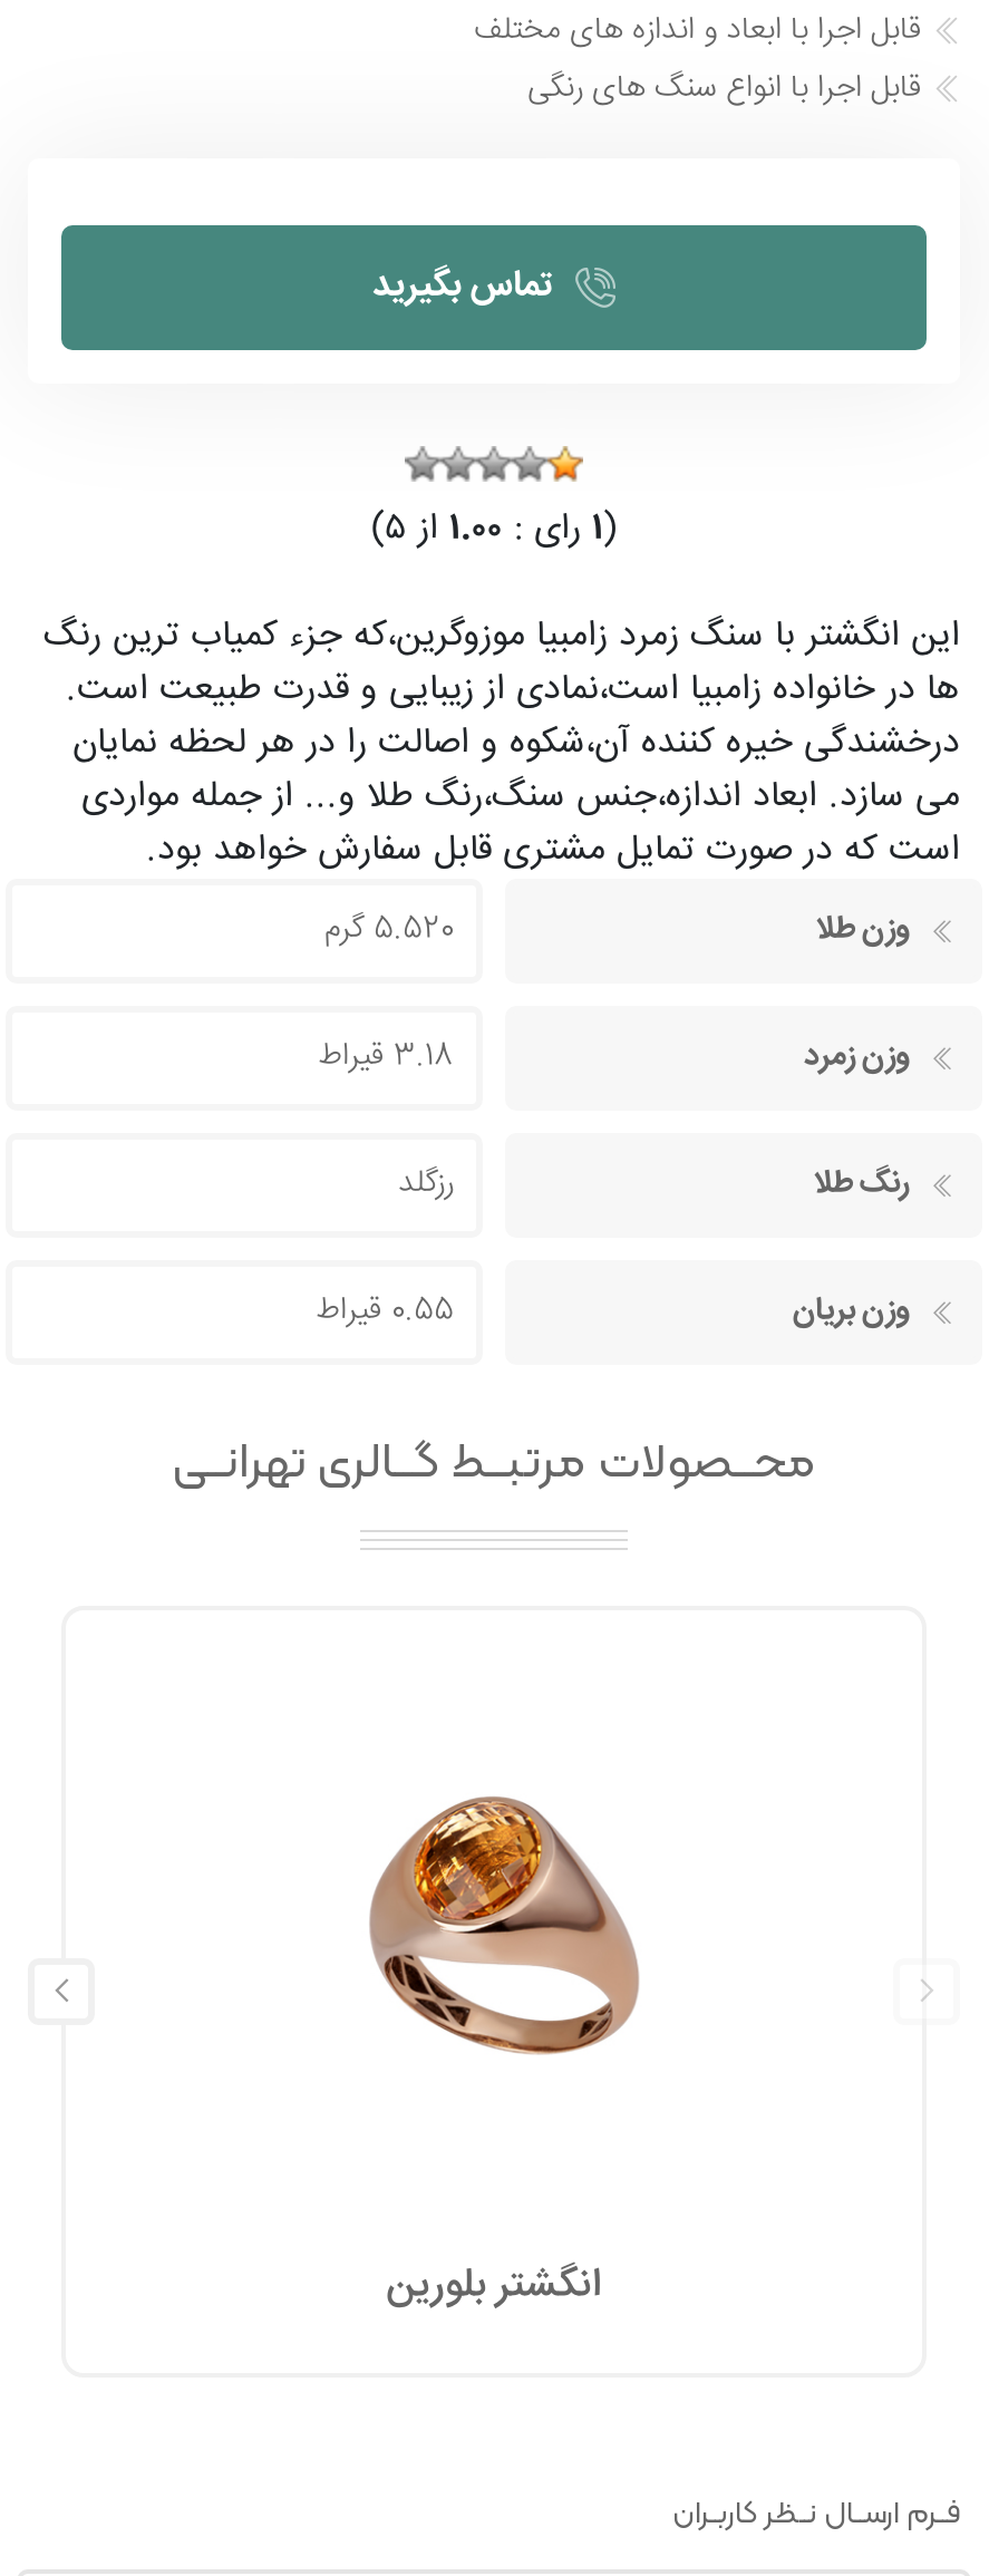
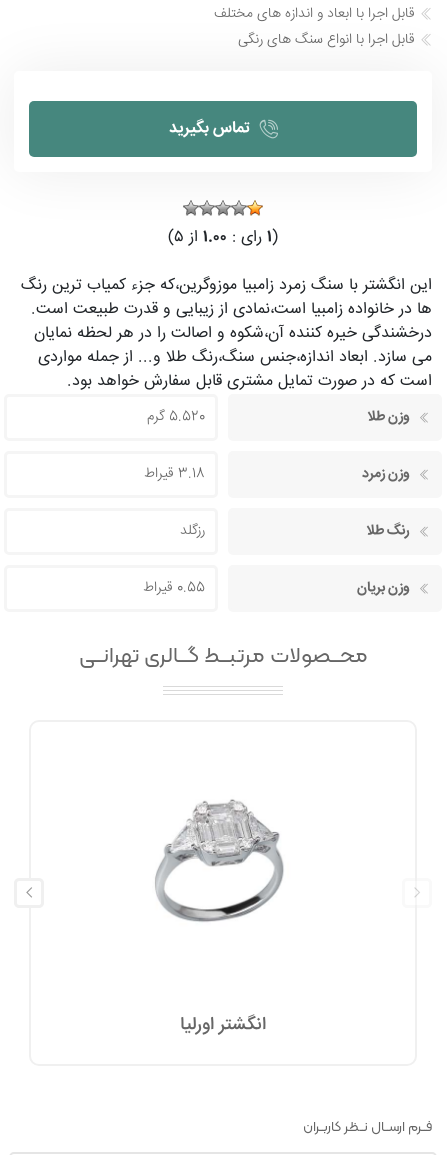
- [image]
+ [image]

- انگشتر بلورین
+ انگشتر اورلیا
